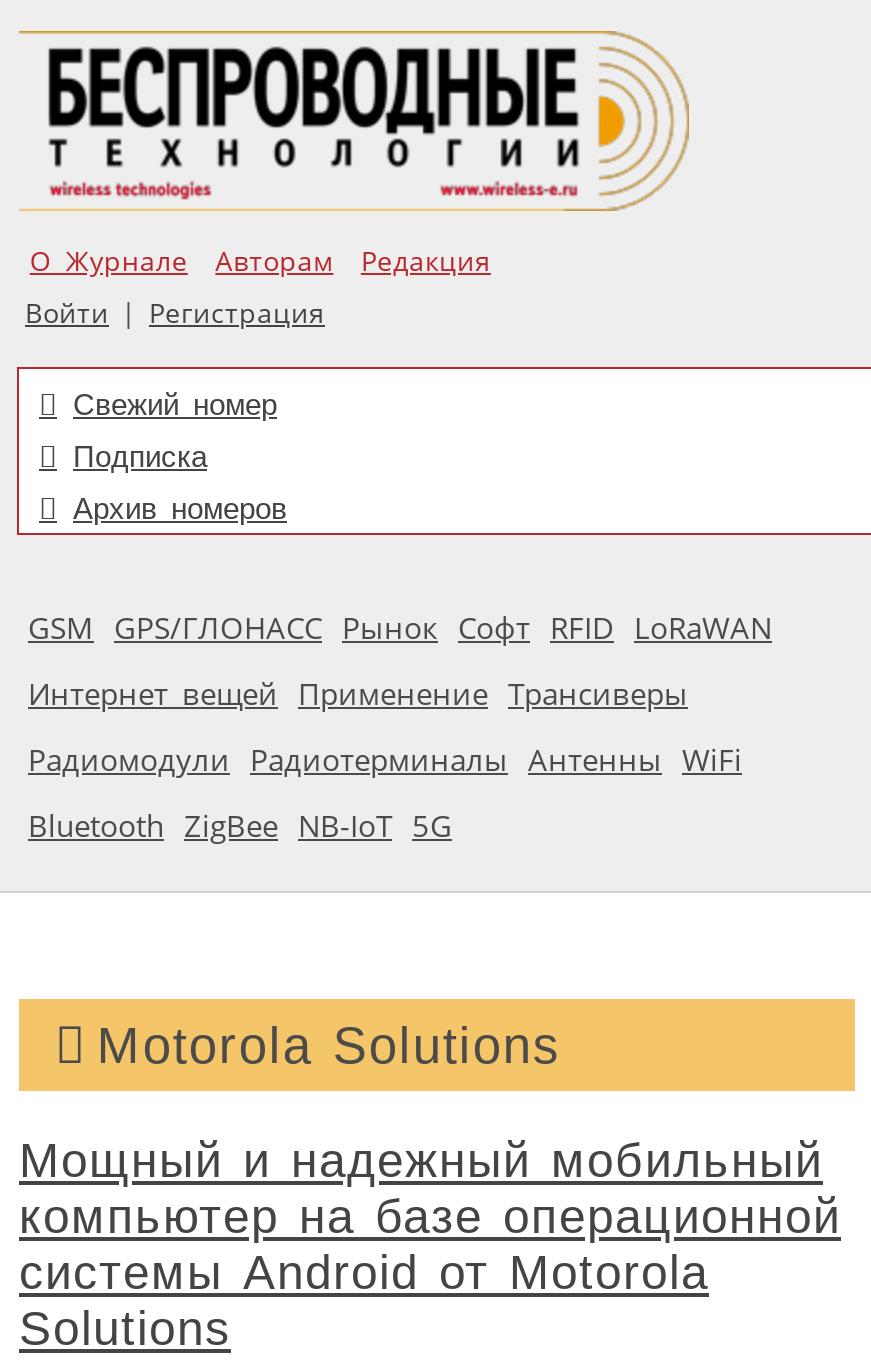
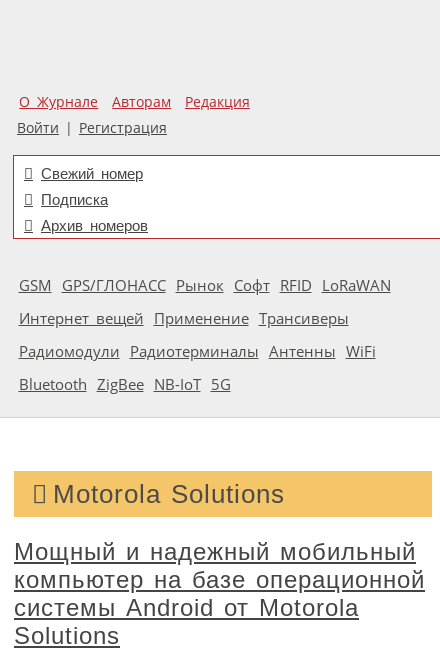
- [image]
